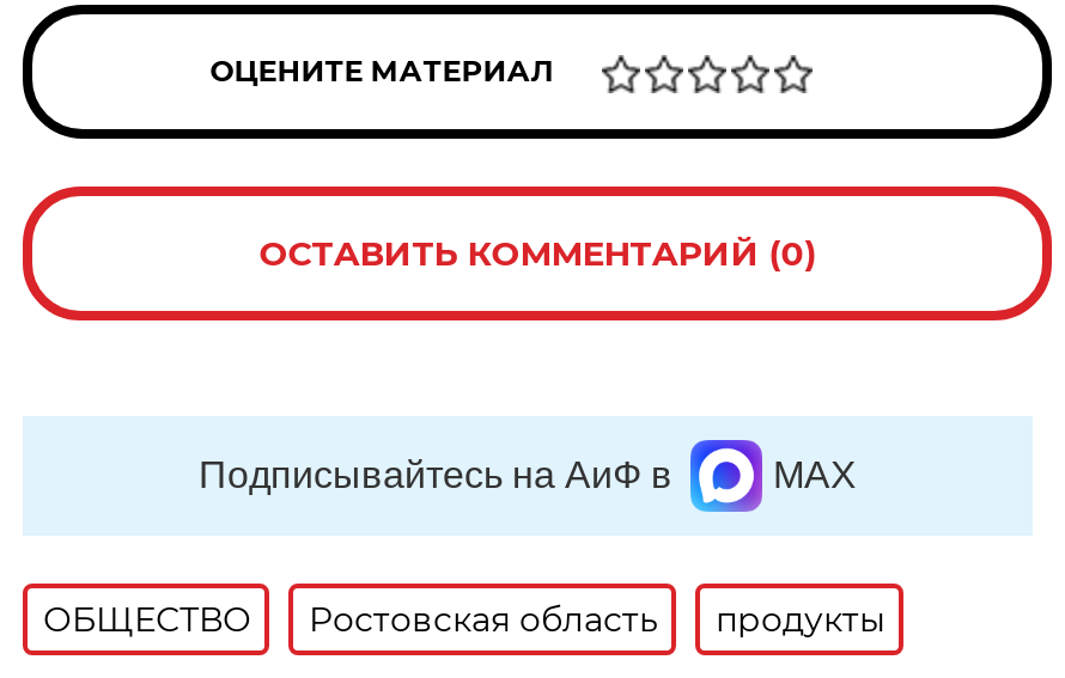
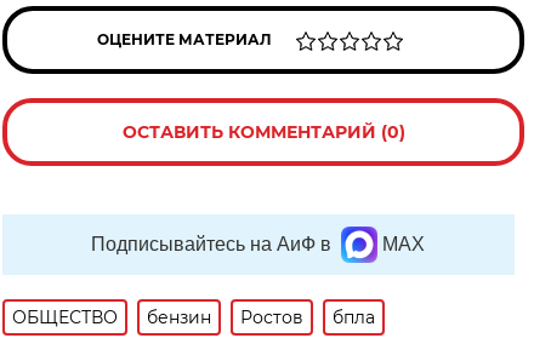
- Ростовская область
- продукты
+ бензин
+ Ростов
+ бпла
